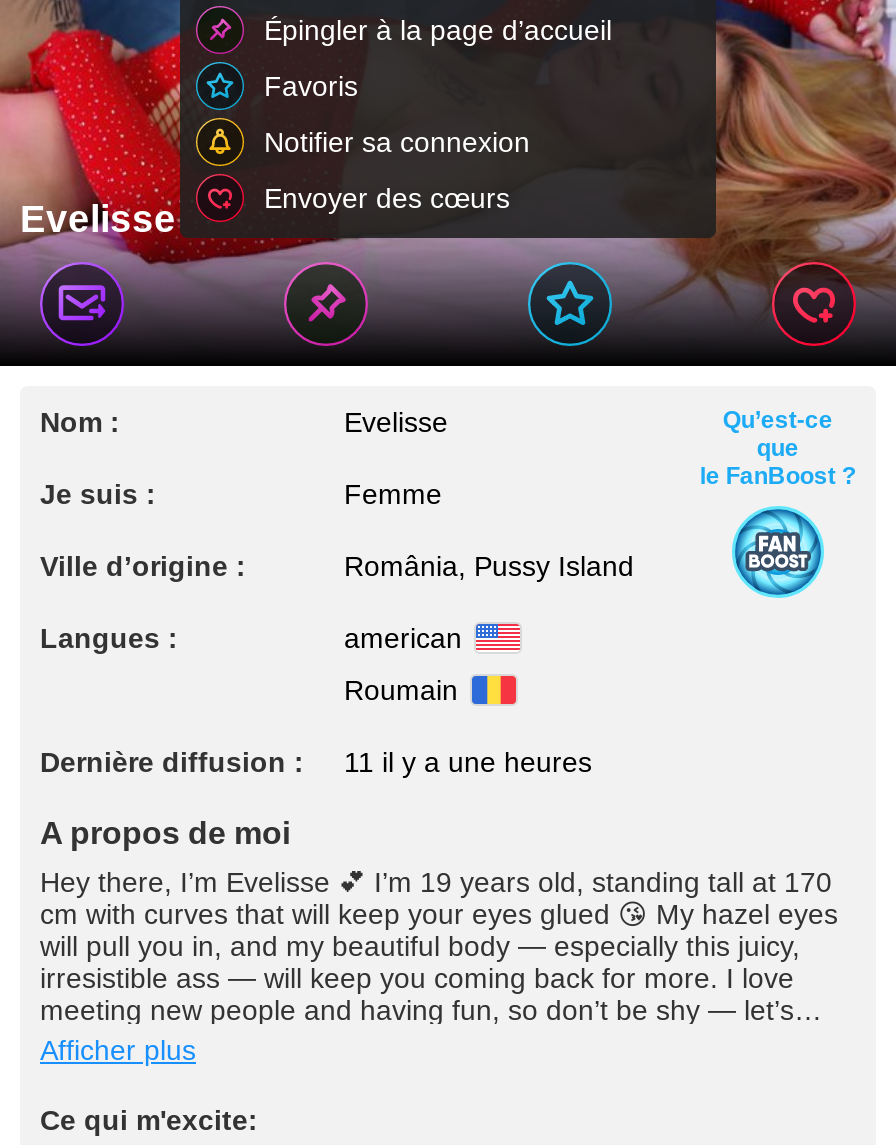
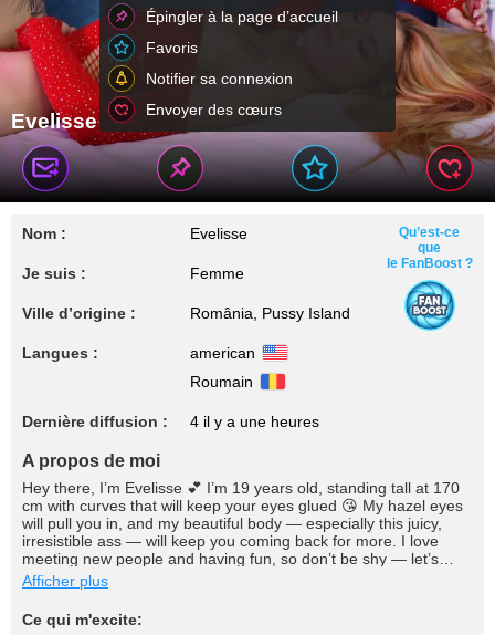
- 11 il y a une heures
+ 4 il y a une heures
